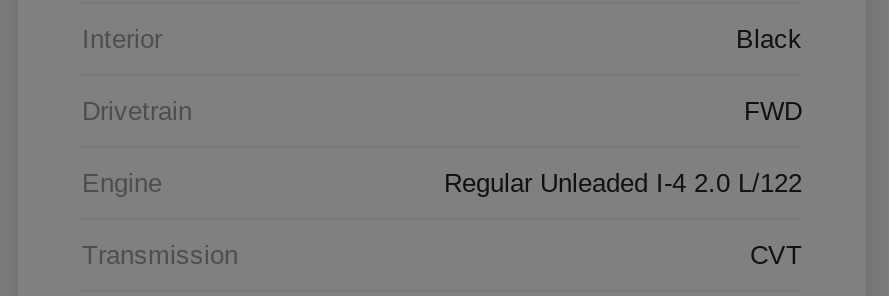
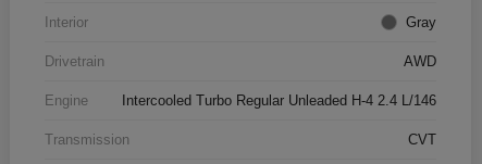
- Black
+ Gray

- FWD
+ AWD

- Regular Unleaded I-4 2.0 L/122
+ Intercooled Turbo Regular Unleaded H-4 2.4 L/146
